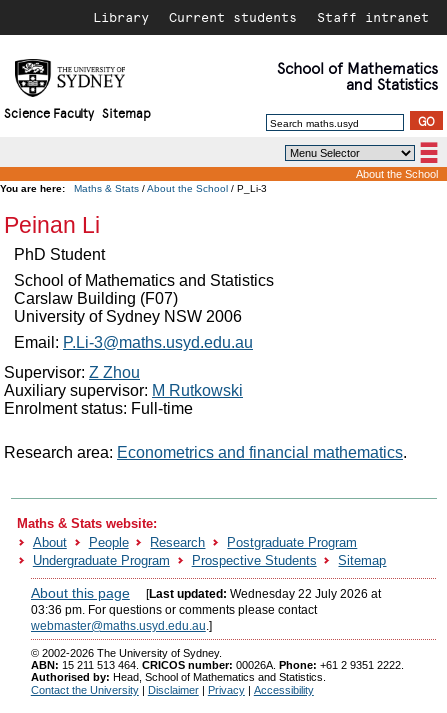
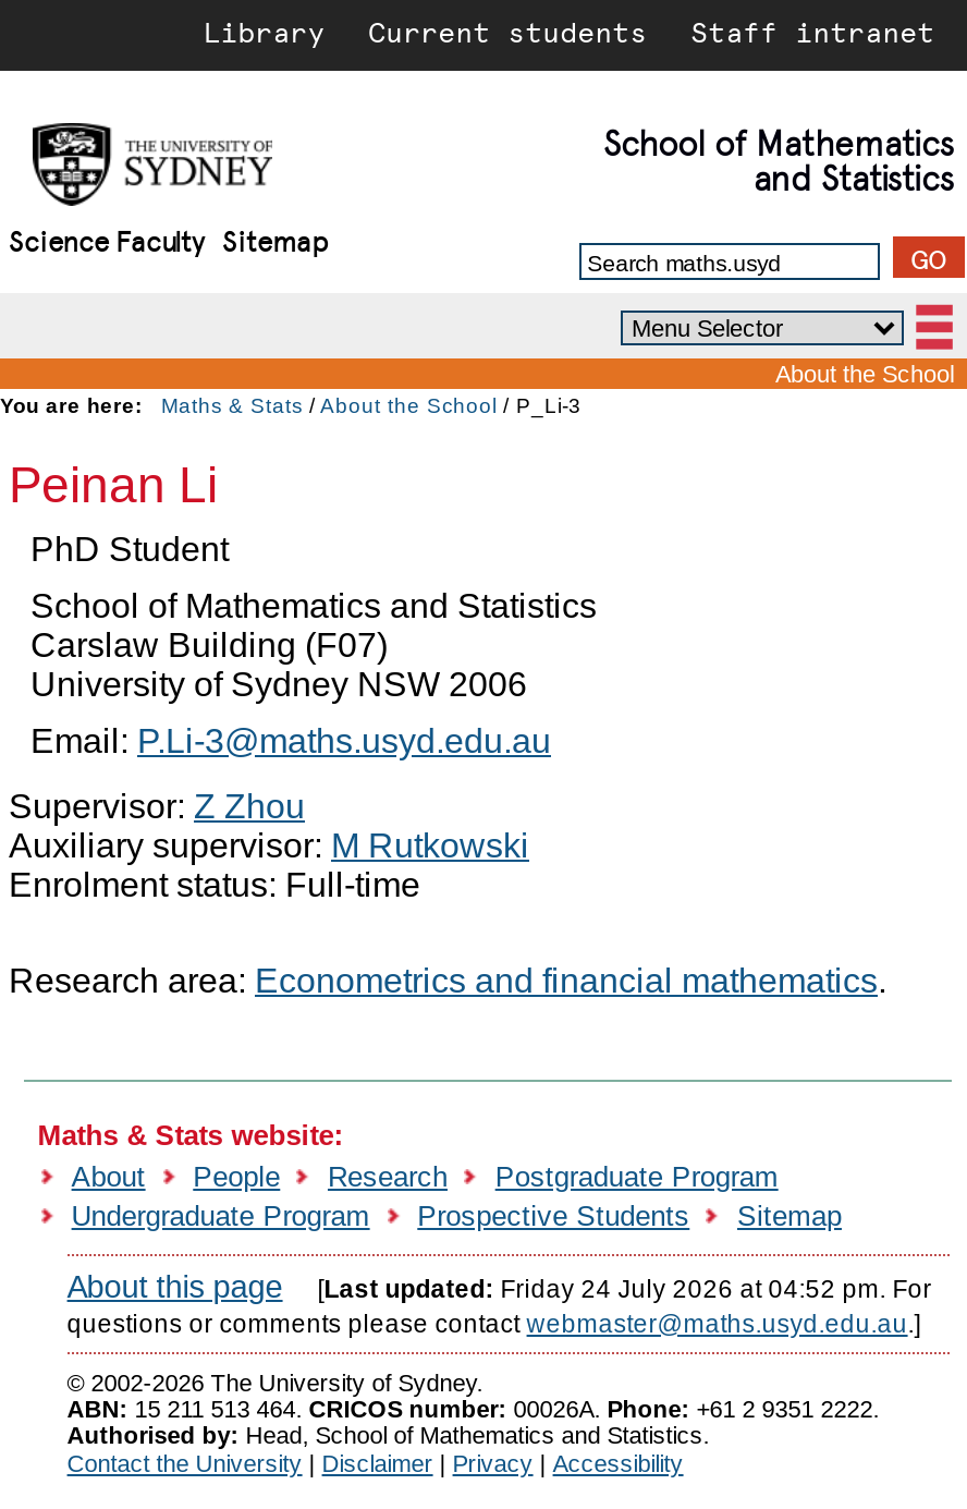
- [Last updated: Wednesday 22 July 2026 at
- 03:36 pm. For questions or comments please contact
- webmaster@maths.usyd.edu.au.]
+ [Last updated: Friday 24 July 2026 at 04:52 pm. For
+ questions or comments please contact webmaster@maths.usyd.edu.au.]
